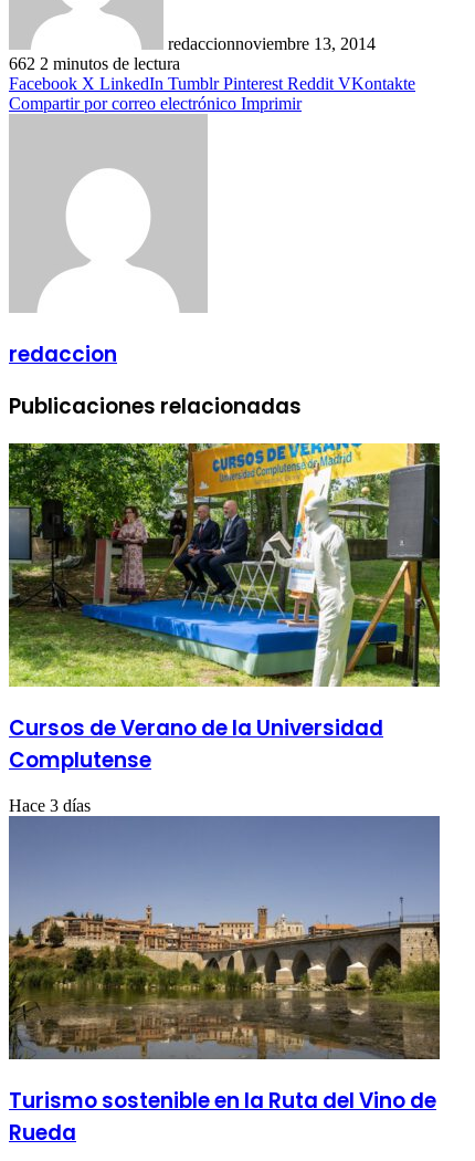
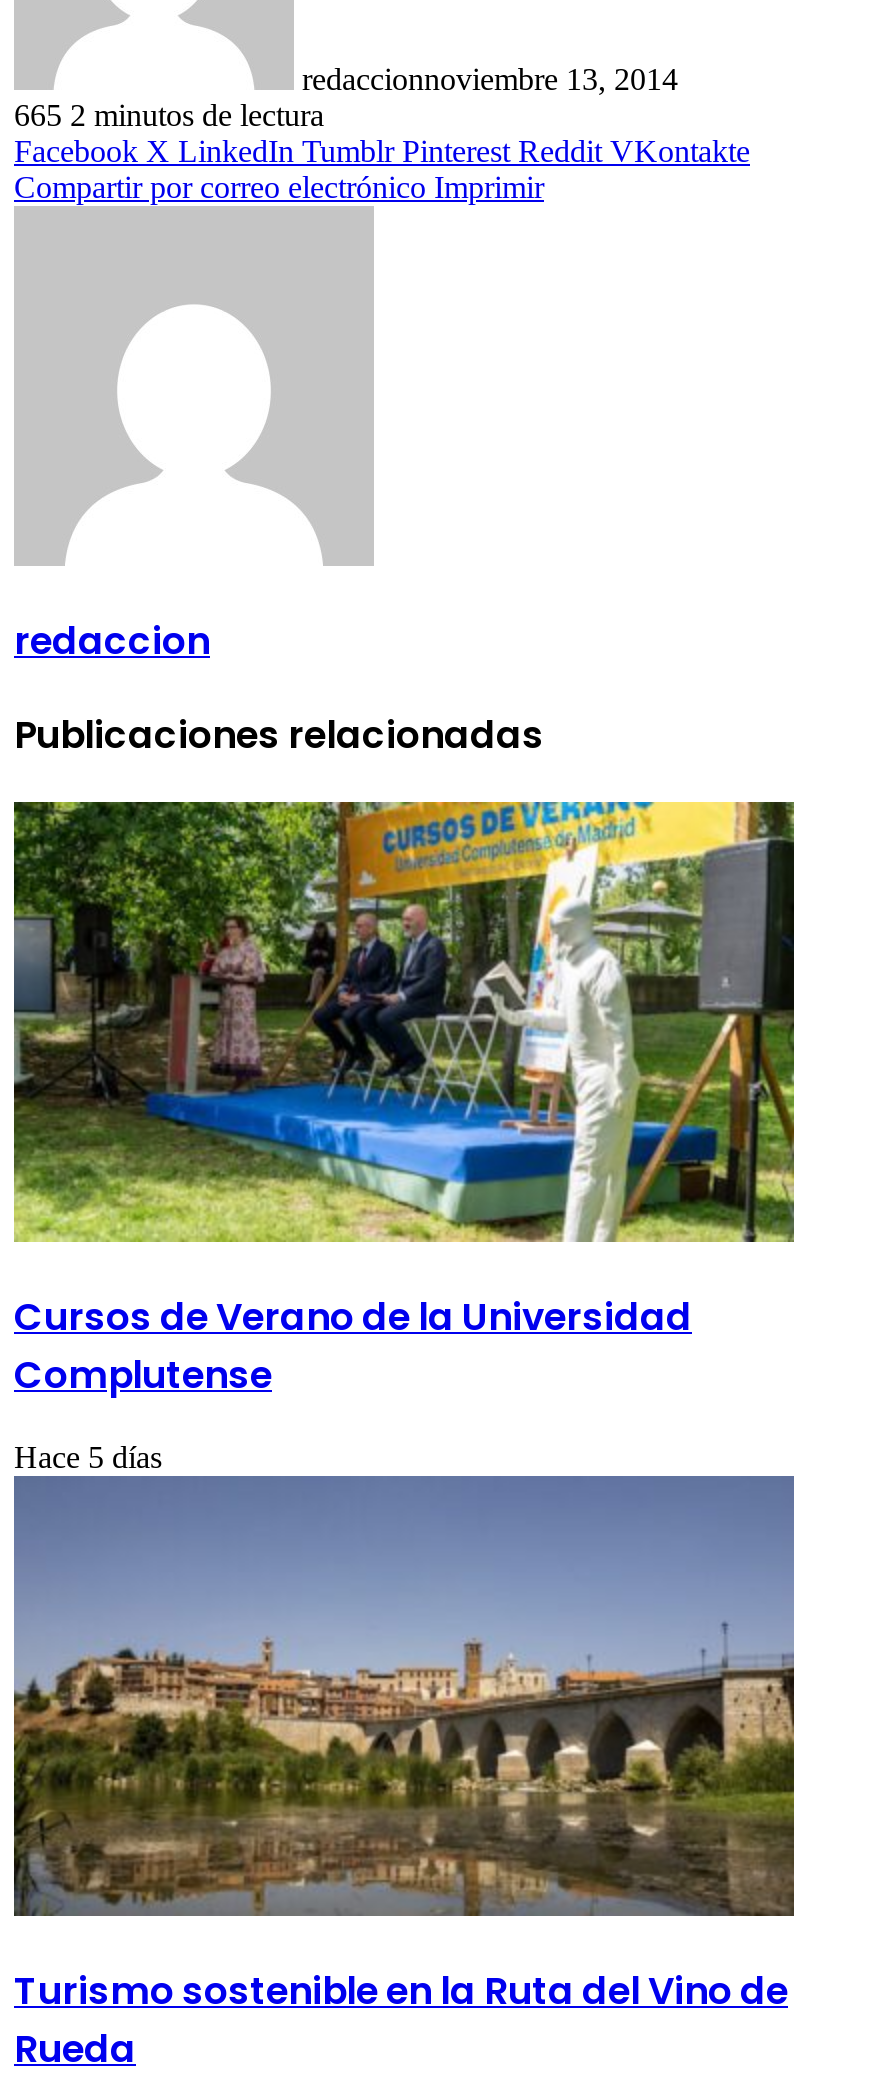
- 662 2 minutos de lectura
+ 665 2 minutos de lectura

- Hace 3 días
+ Hace 5 días
